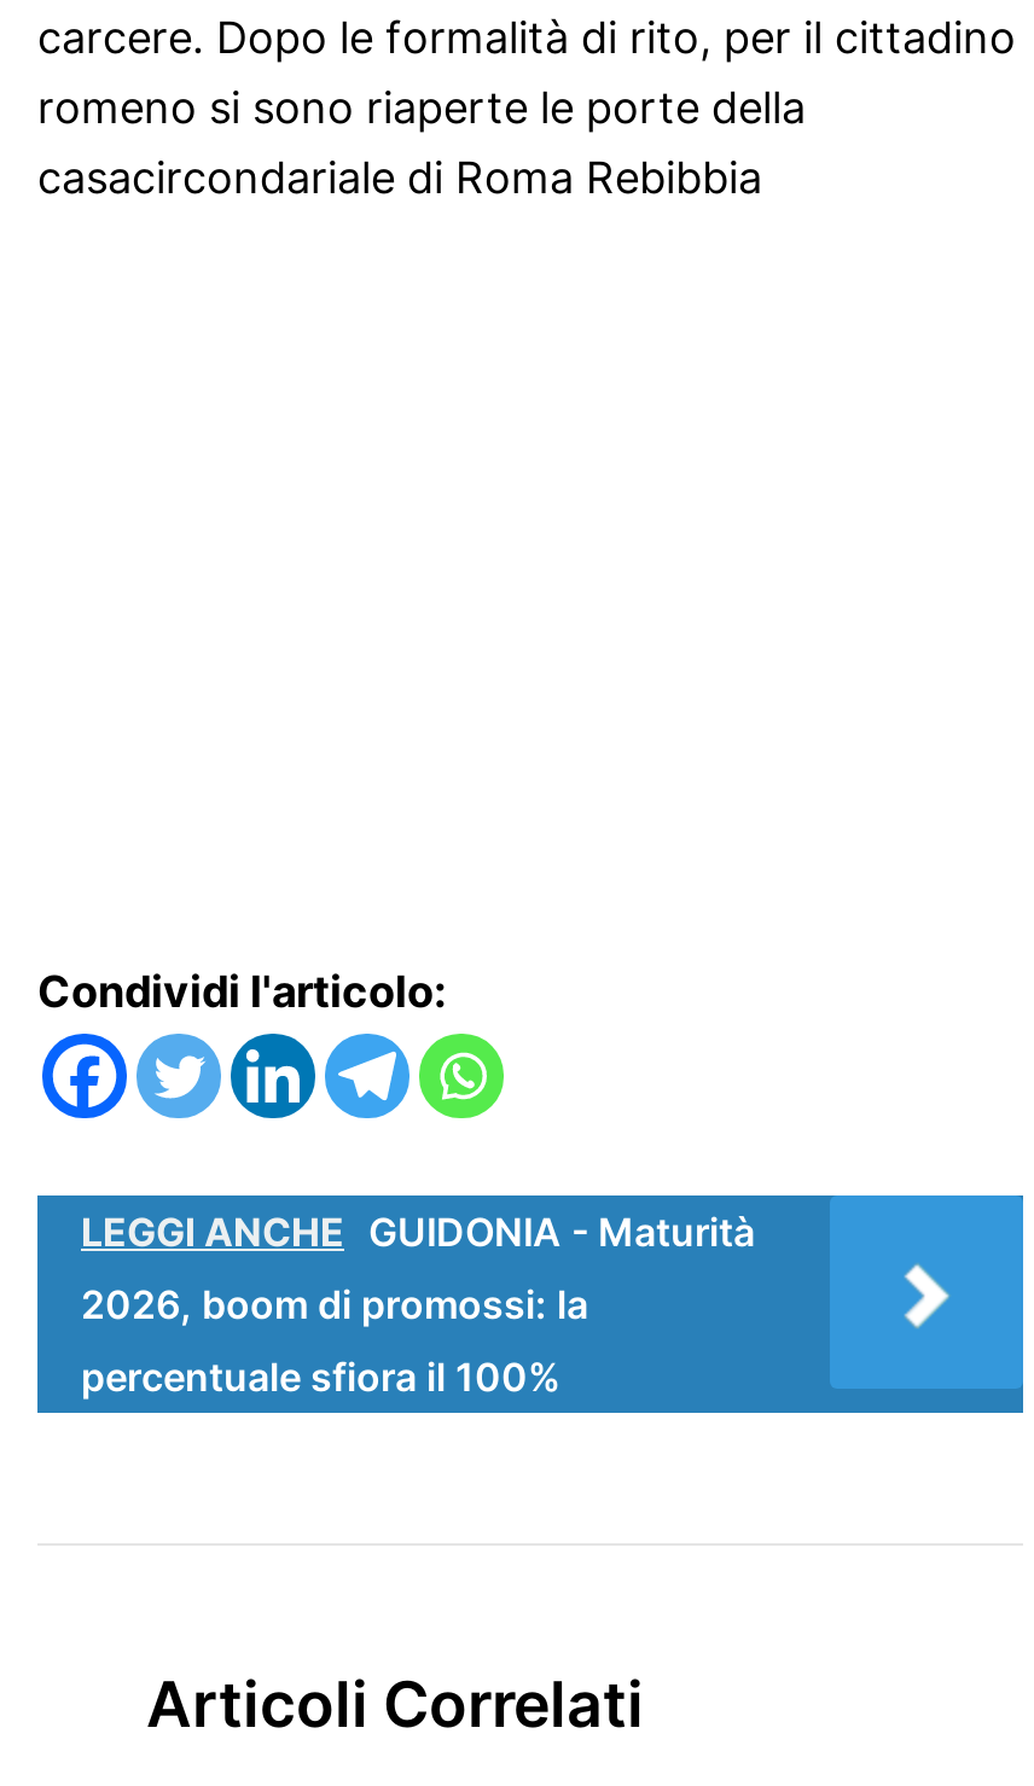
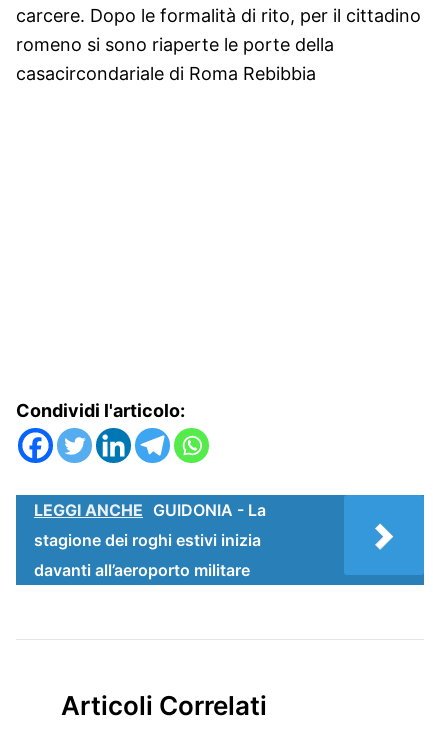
- LEGGI ANCHE GUIDONIA - Maturità
+ LEGGI ANCHE GUIDONIA - La

- 2026, boom di promossi: la
+ stagione dei roghi estivi inizia

- percentuale sfiora il 100%
+ davanti all’aeroporto militare
